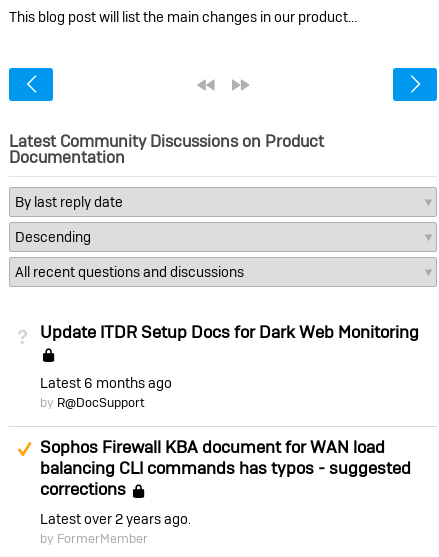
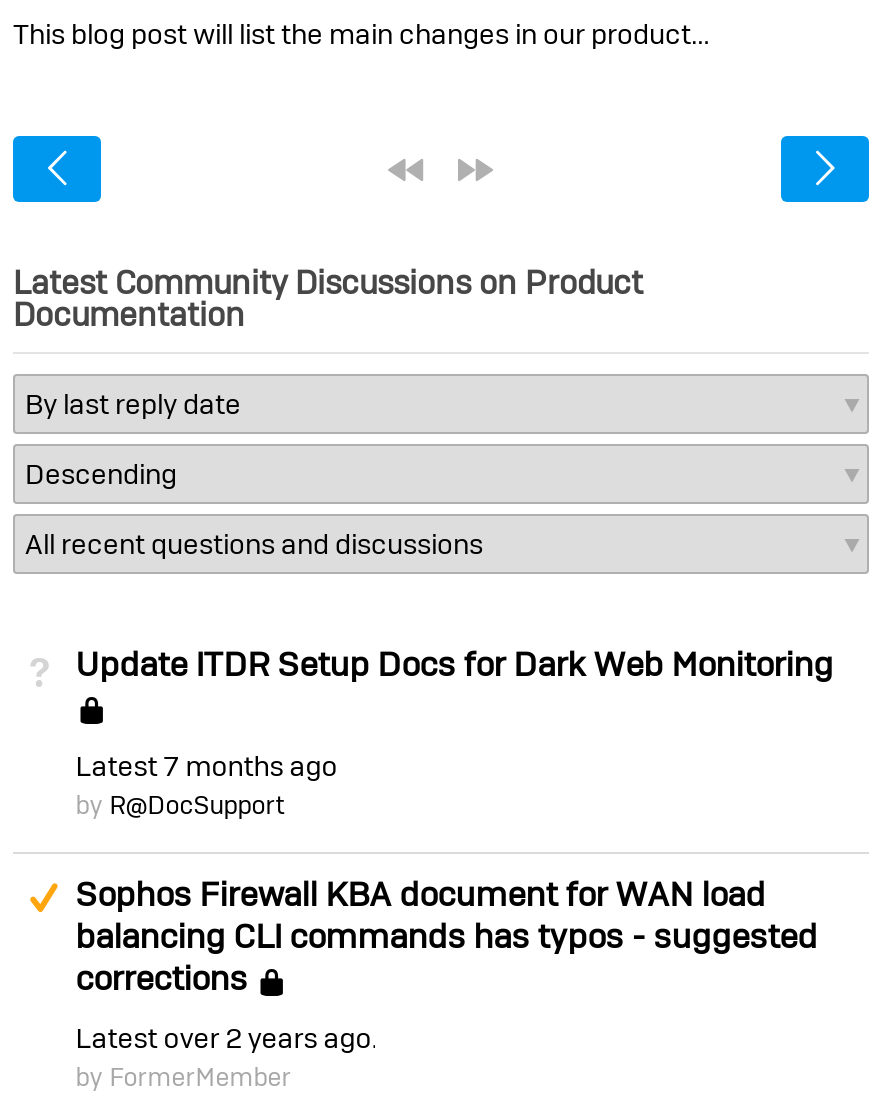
- Latest 6 months ago
+ Latest 7 months ago
